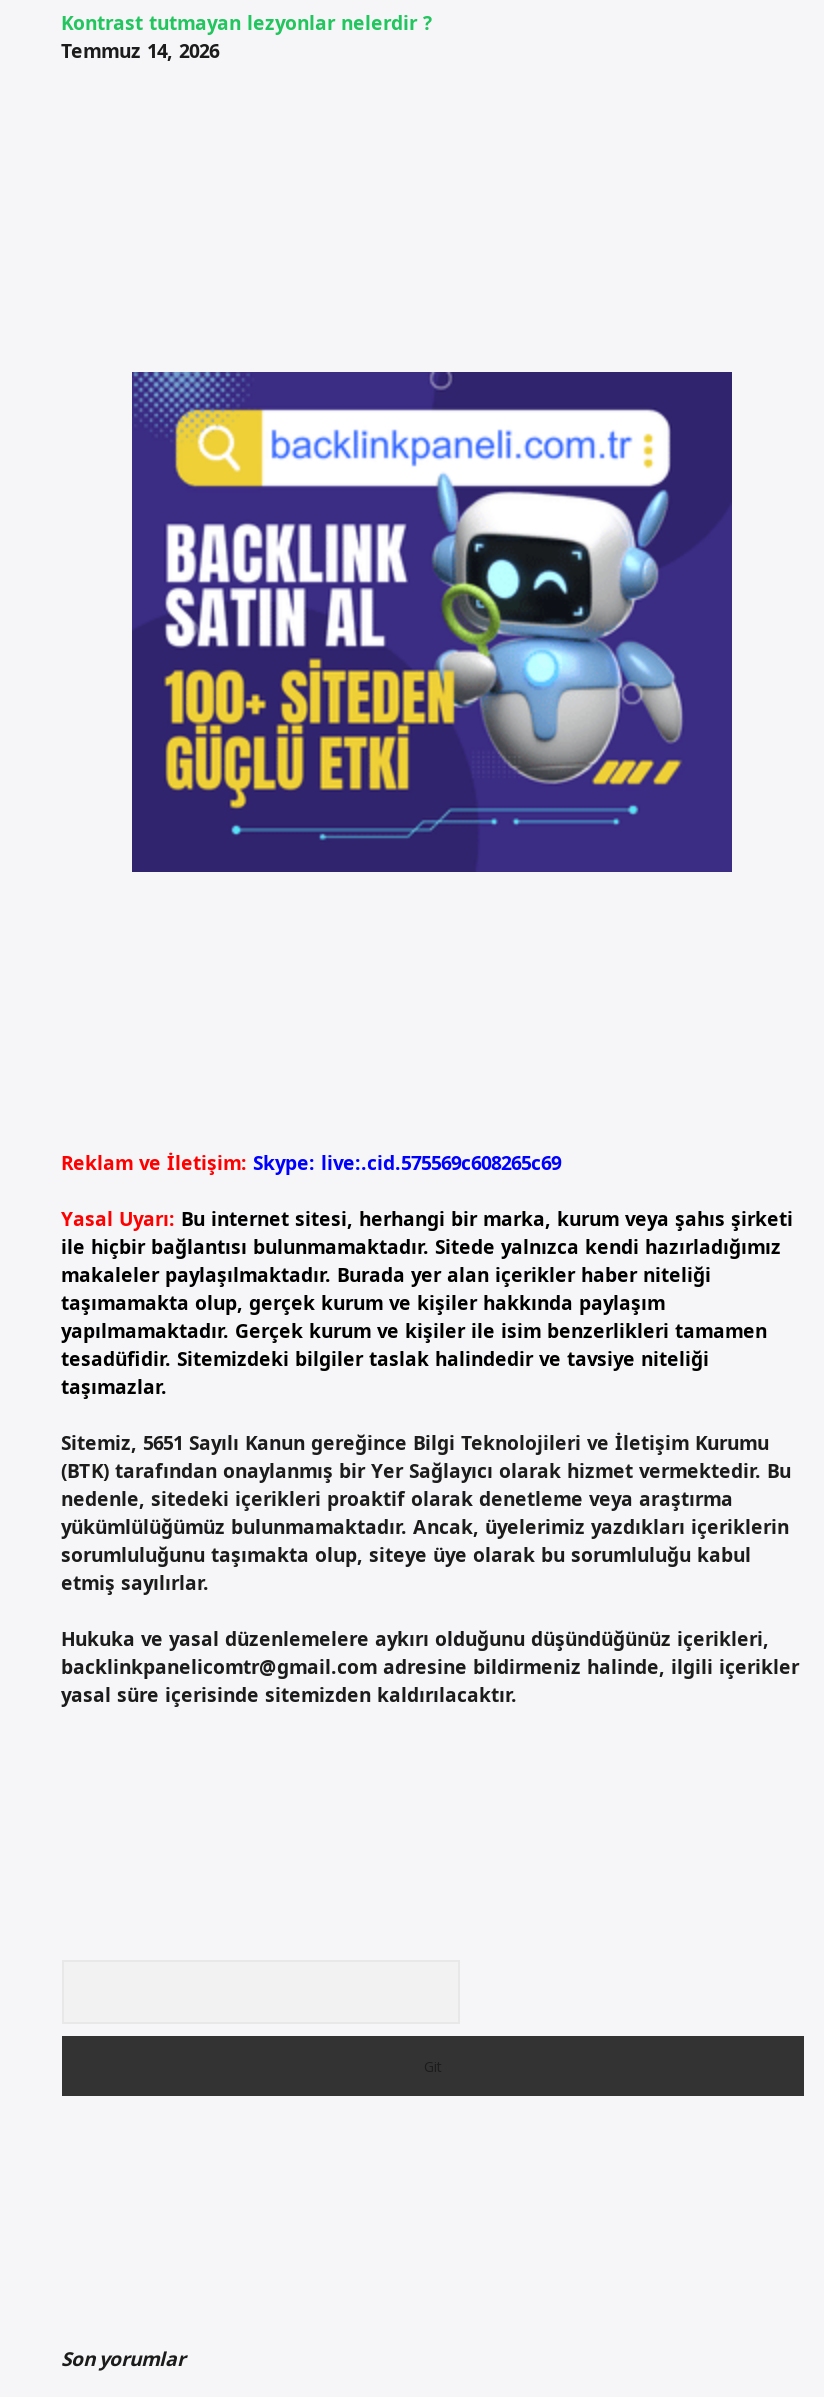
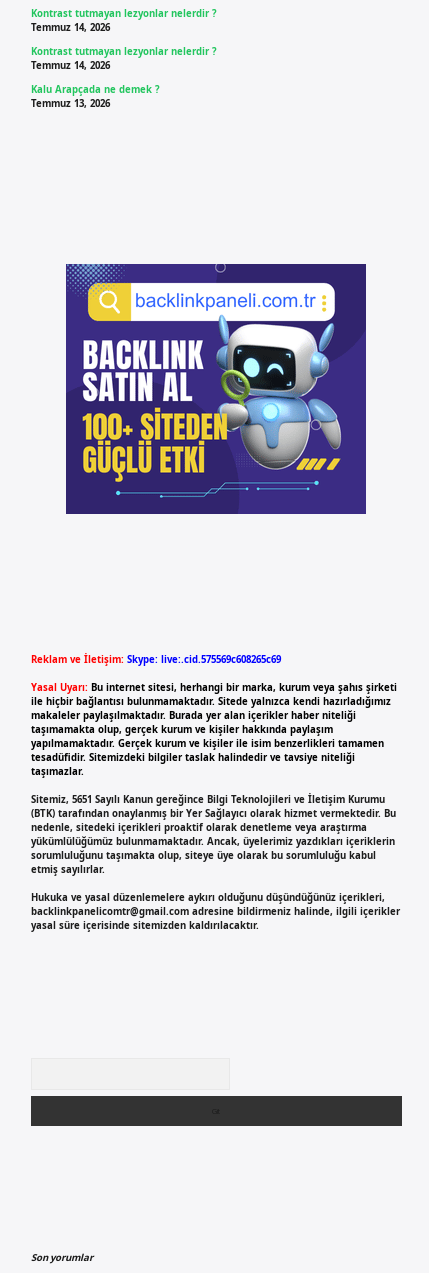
+ Kontrast tutmayan lezyonlar nelerdir ?
+ Temmuz 14, 2026
+ Kalu Arapçada ne demek ?
+ Temmuz 13, 2026
